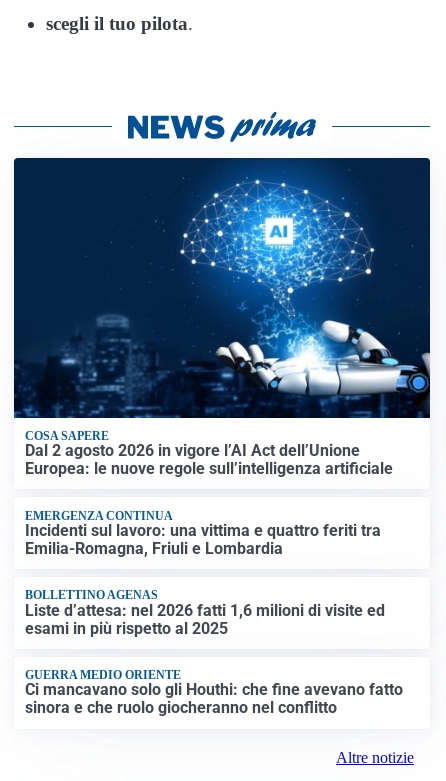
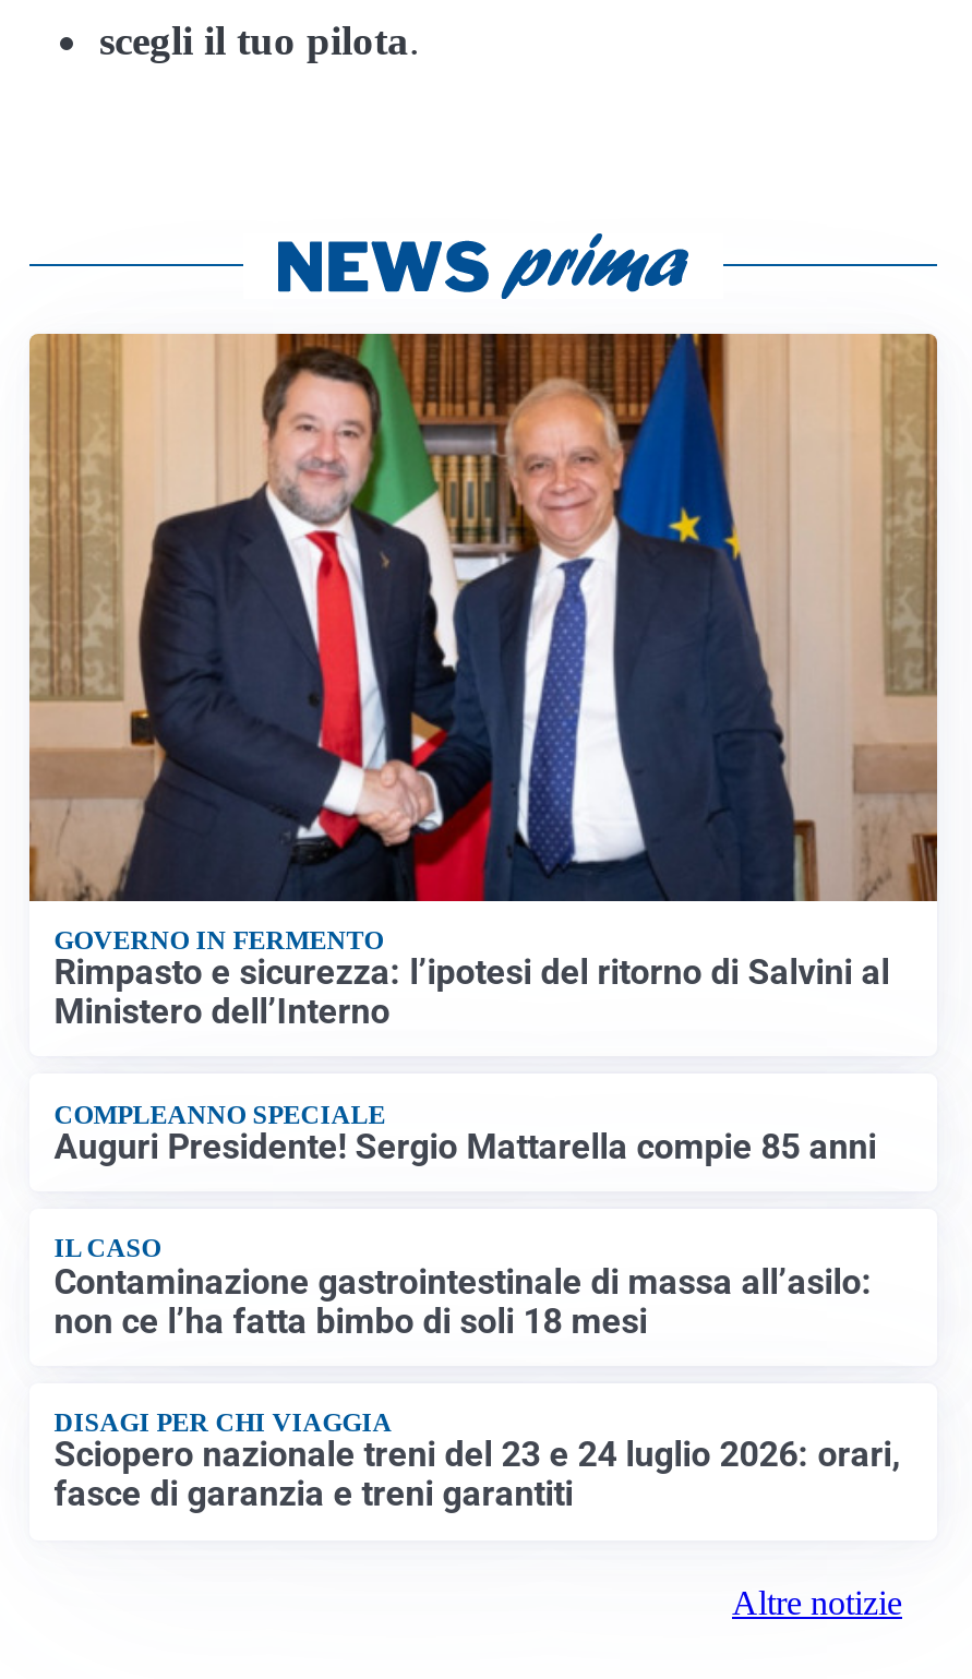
- [image]
- COSA SAPERE
- Dal 2 agosto 2026 in vigore l’AI Act dell’Unione
- Europea: le nuove regole sull’intelligenza artificiale
+ [image]
+ GOVERNO IN FERMENTO
+ Rimpasto e sicurezza: l’ipotesi del ritorno di Salvini al
+ Ministero dell’Interno

- EMERGENZA CONTINUA
- Incidenti sul lavoro: una vittima e quattro feriti tra
- Emilia-Romagna, Friuli e Lombardia
+ COMPLEANNO SPECIALE
+ Auguri Presidente! Sergio Mattarella compie 85 anni

- BOLLETTINO AGENAS
- Liste d’attesa: nel 2026 fatti 1,6 milioni di visite ed
- esami in più rispetto al 2025
+ IL CASO
+ Contaminazione gastrointestinale di massa all’asilo:
+ non ce l’ha fatta bimbo di soli 18 mesi

- GUERRA MEDIO ORIENTE
- Ci mancavano solo gli Houthi: che fine avevano fatto
- sinora e che ruolo giocheranno nel conflitto
+ DISAGI PER CHI VIAGGIA
+ Sciopero nazionale treni del 23 e 24 luglio 2026: orari,
+ fasce di garanzia e treni garantiti
